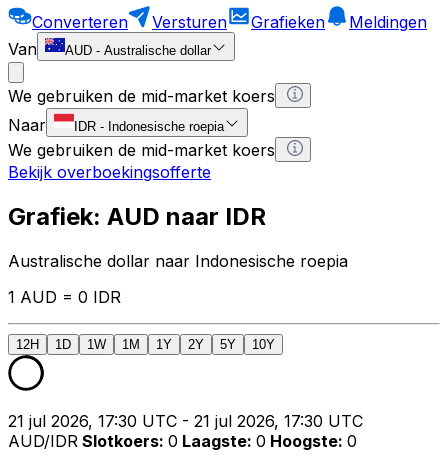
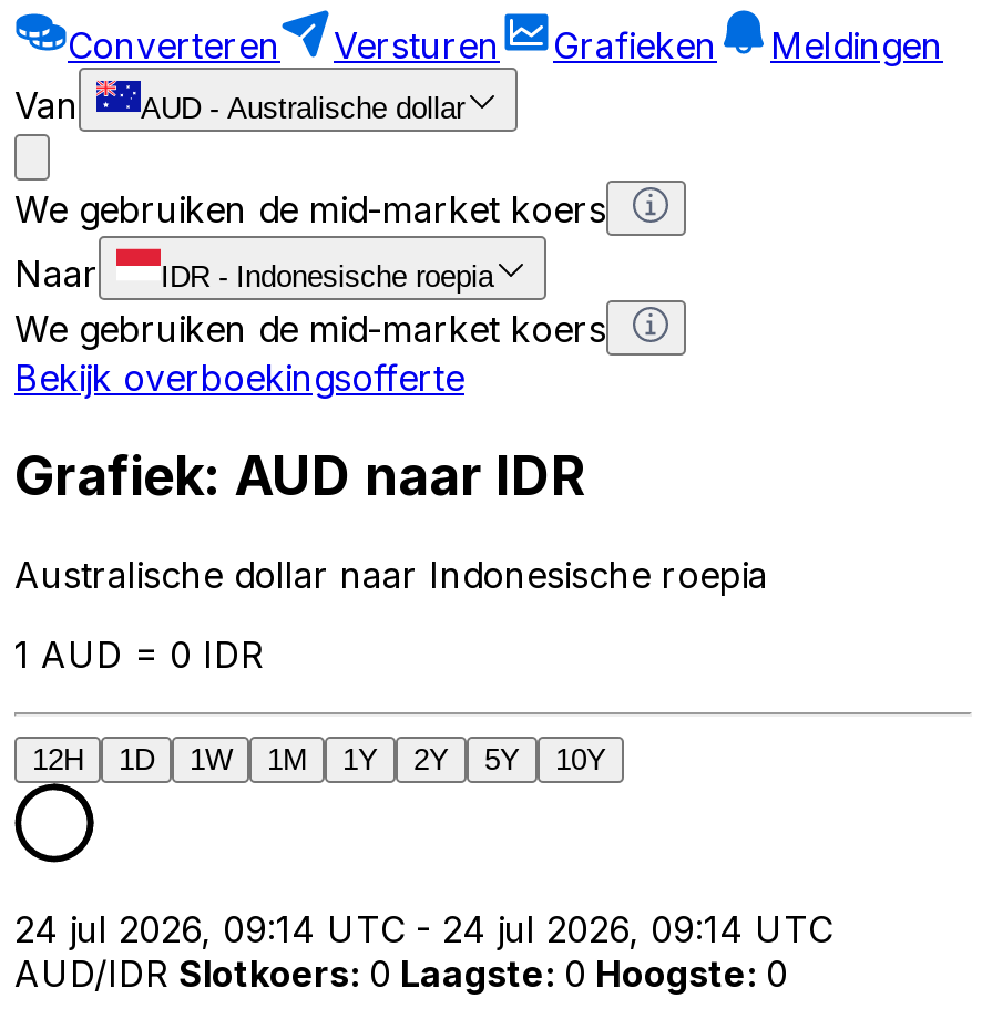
- 21 jul 2026, 17:30 UTC - 21 jul 2026, 17:30 UTC
+ 24 jul 2026, 09:14 UTC - 24 jul 2026, 09:14 UTC
